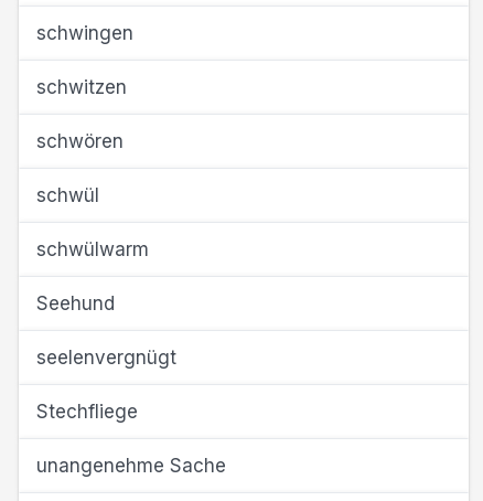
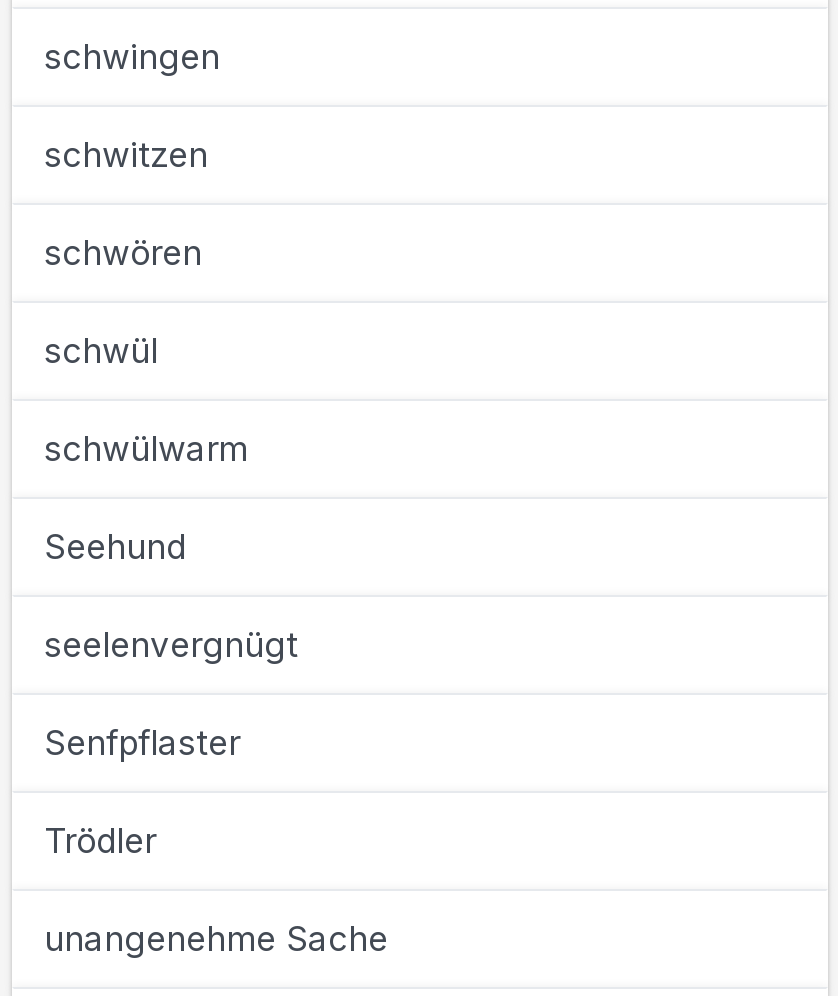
- Stechfliege
+ Senfpflaster
+ Trödler
